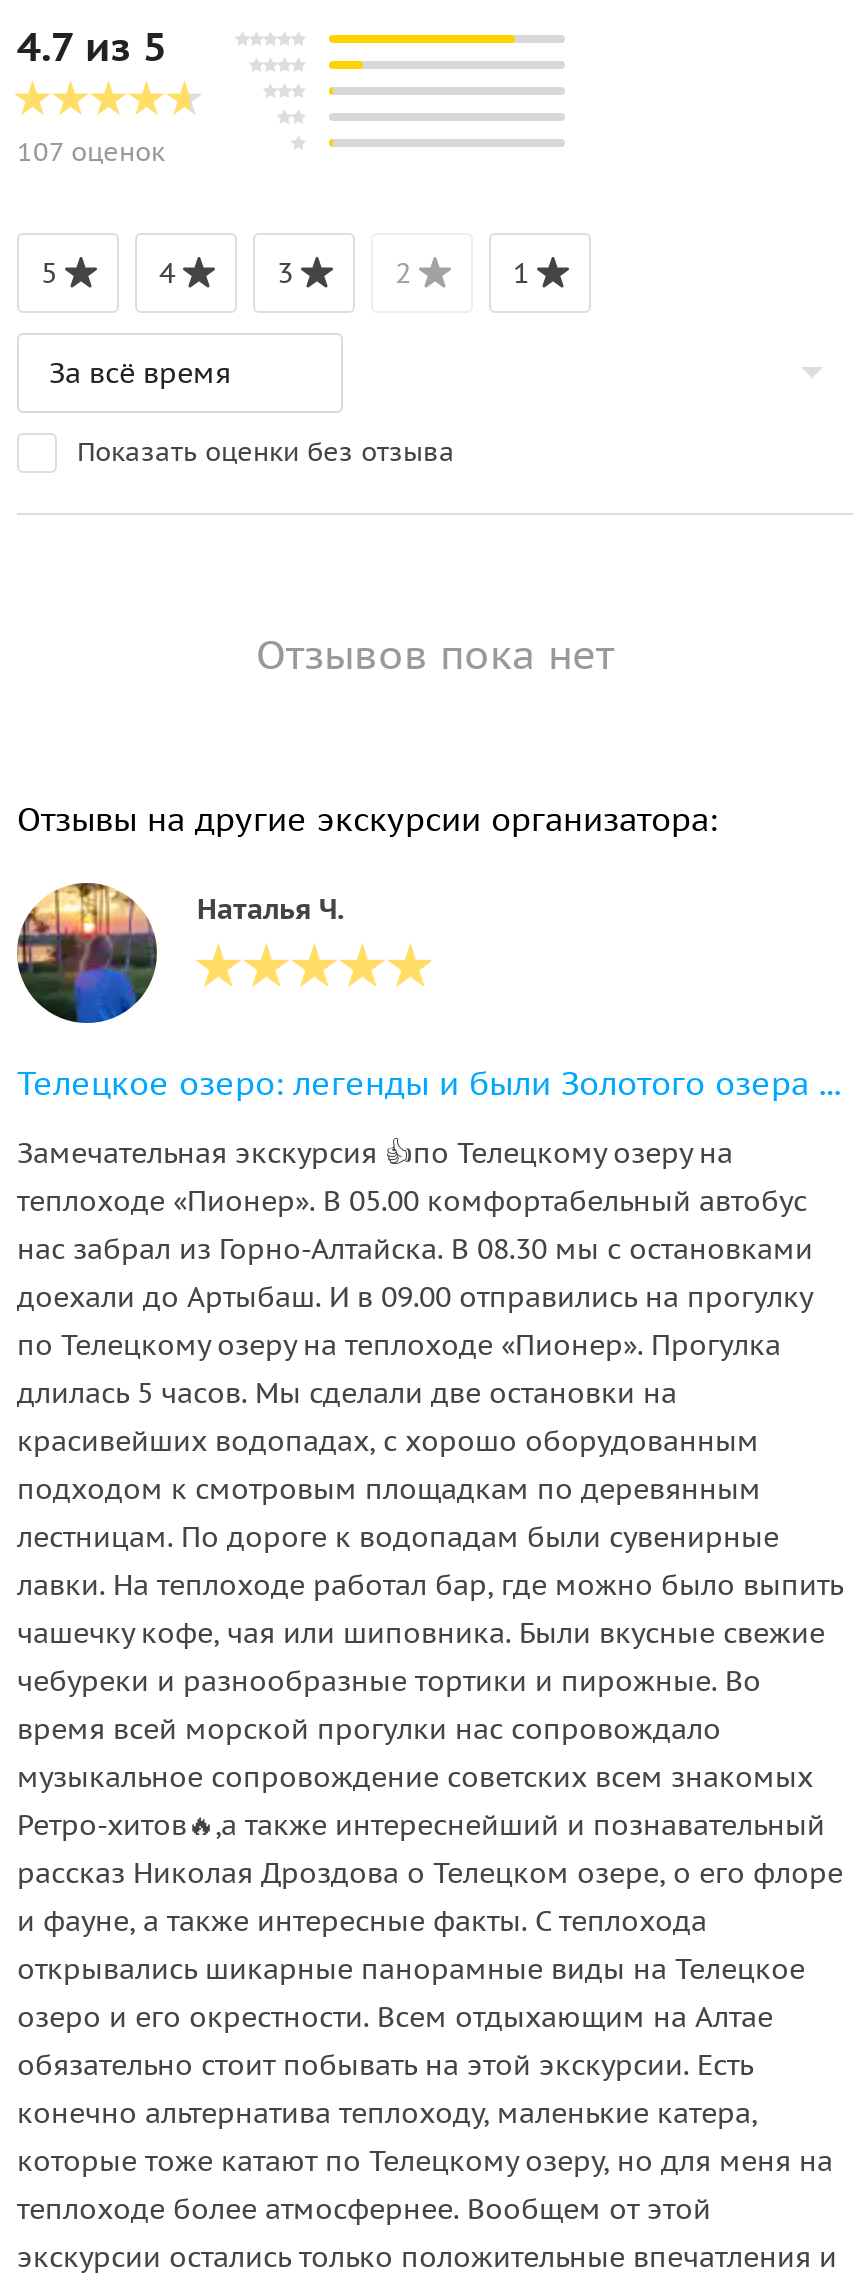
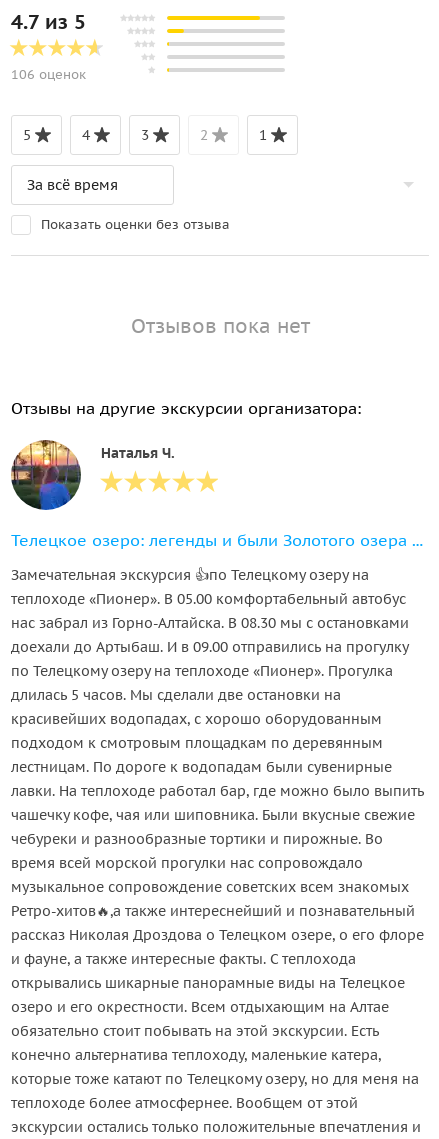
- 107 оценок
+ 106 оценок
